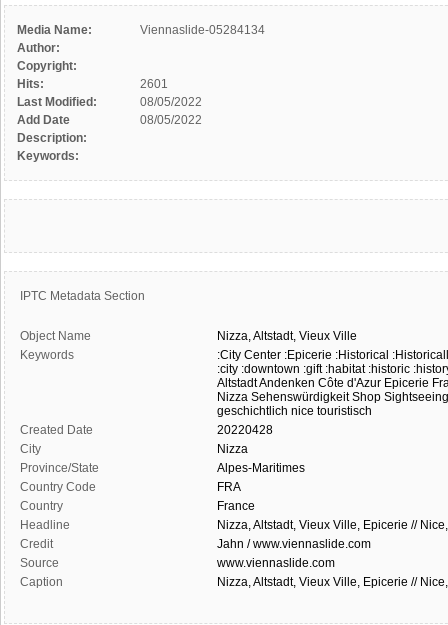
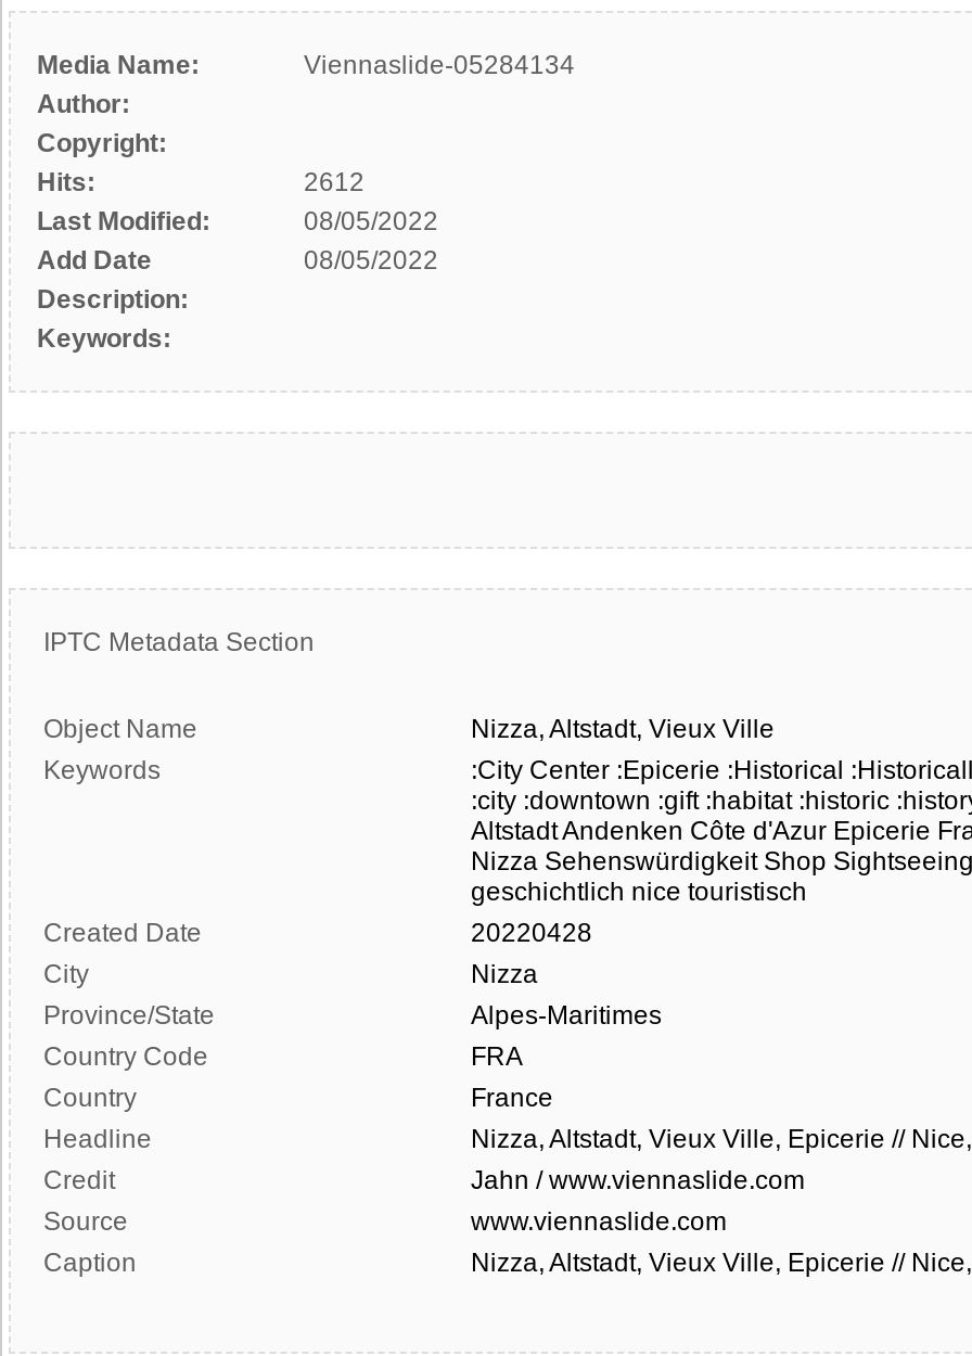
- 2601
+ 2612
